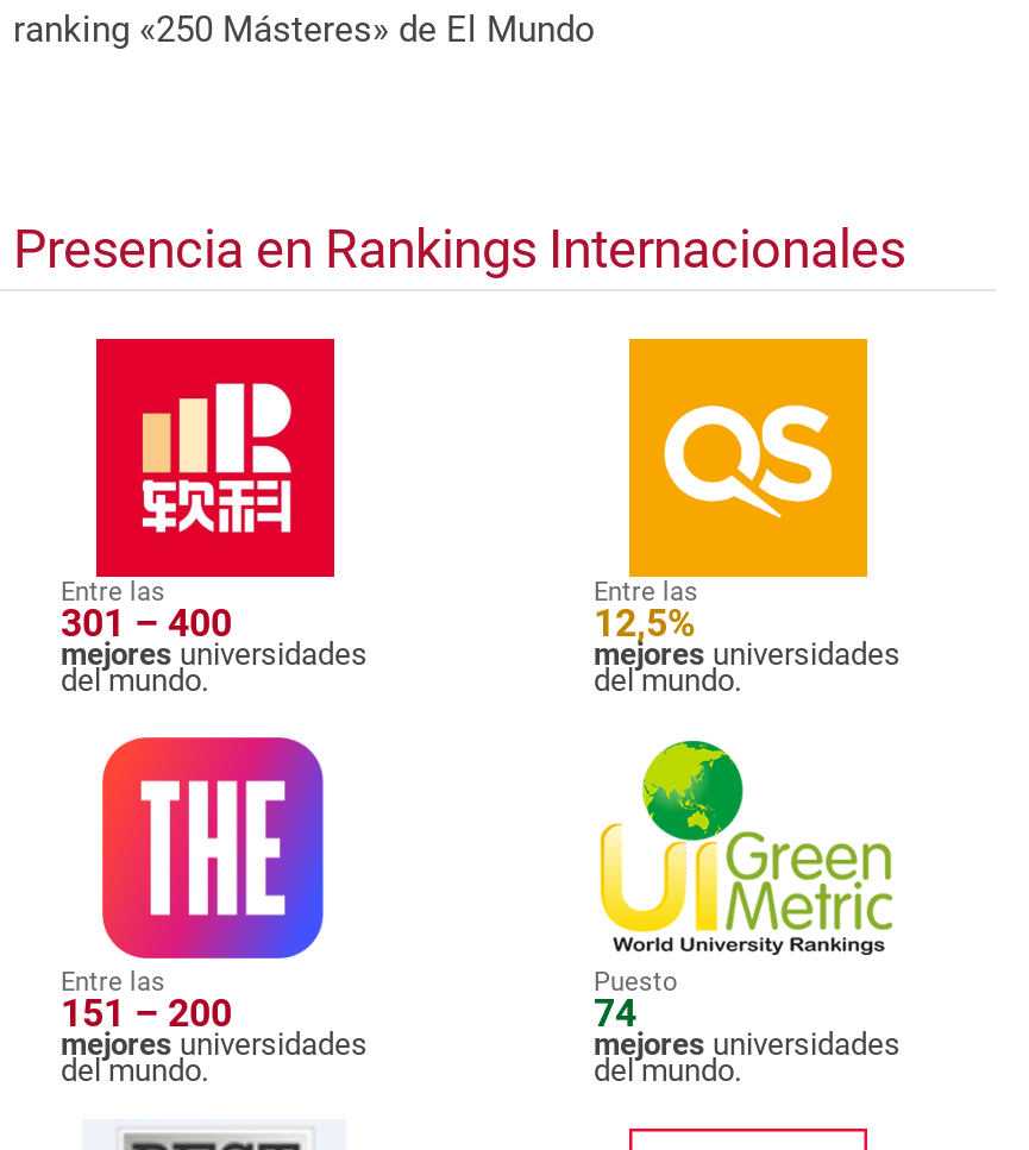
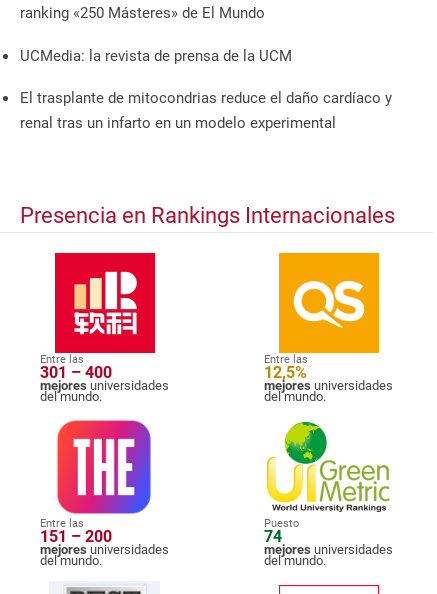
+ UCMedia: la revista de prensa de la UCM
+ El trasplante de mitocondrias reduce el daño cardíaco y
+ renal tras un infarto en un modelo experimental
